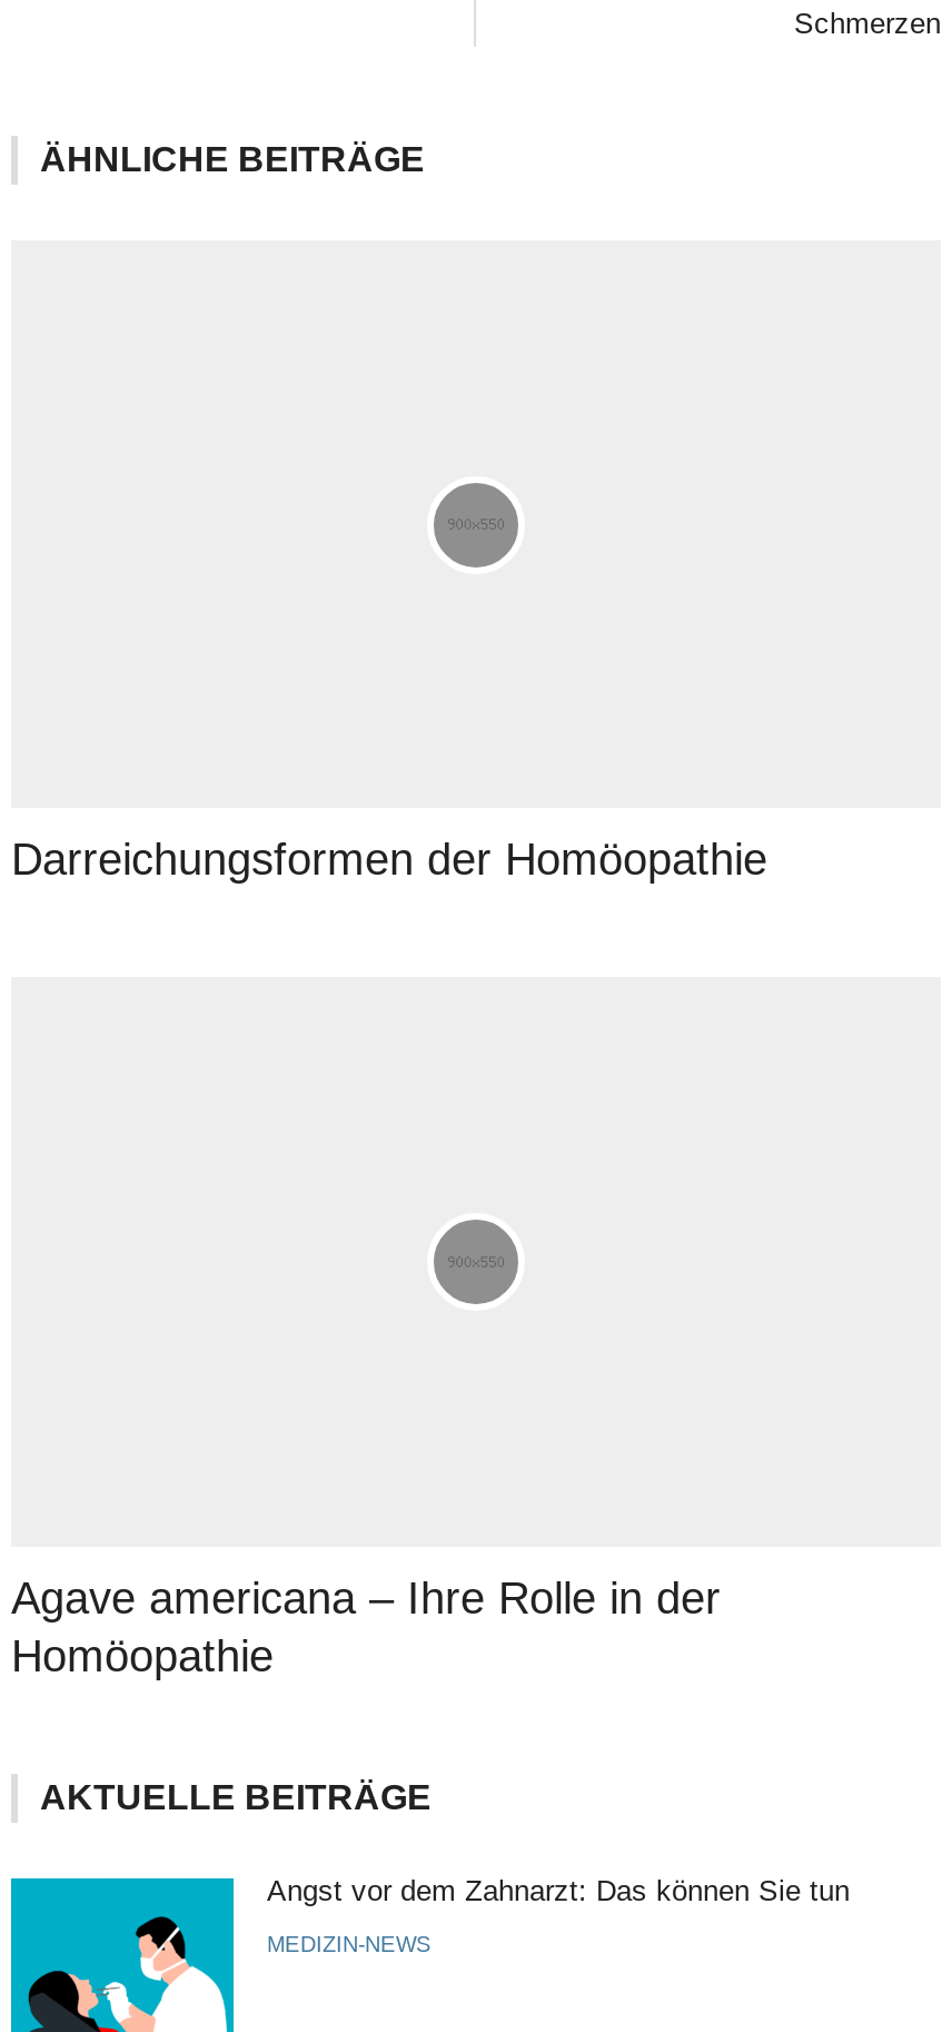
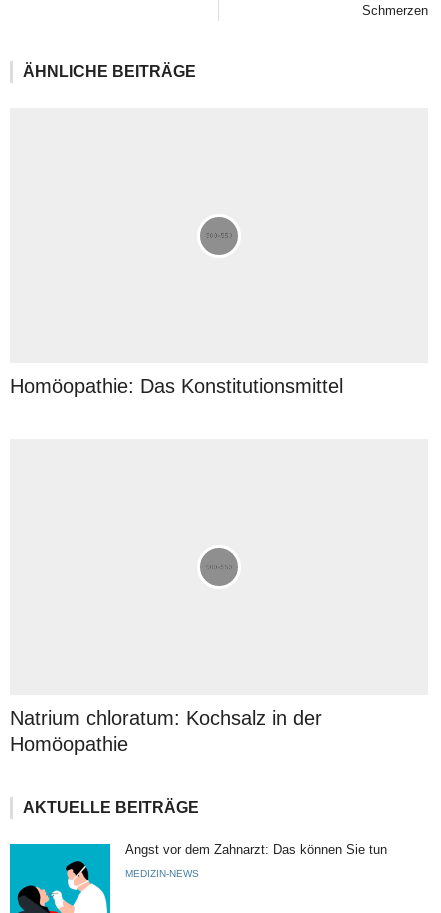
- Darreichungsformen der Homöopathie
+ Homöopathie: Das Konstitutionsmittel

- Agave americana – Ihre Rolle in der
+ Natrium chloratum: Kochsalz in der
